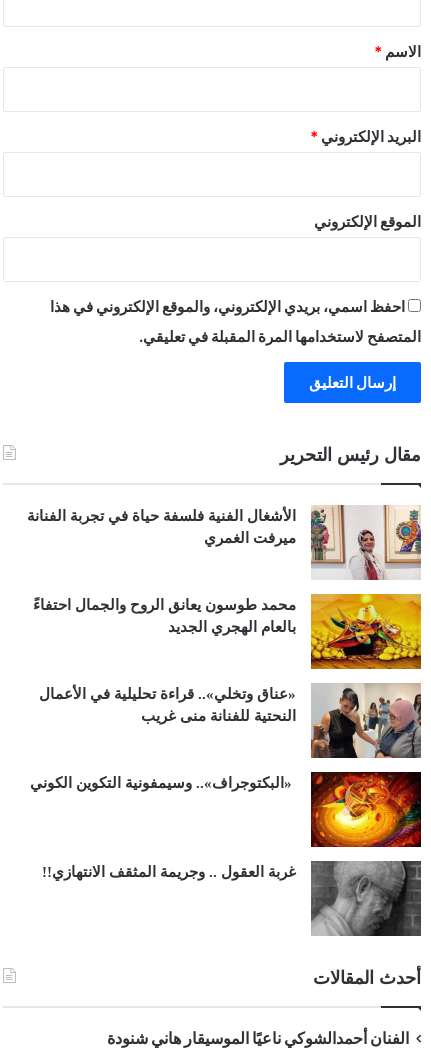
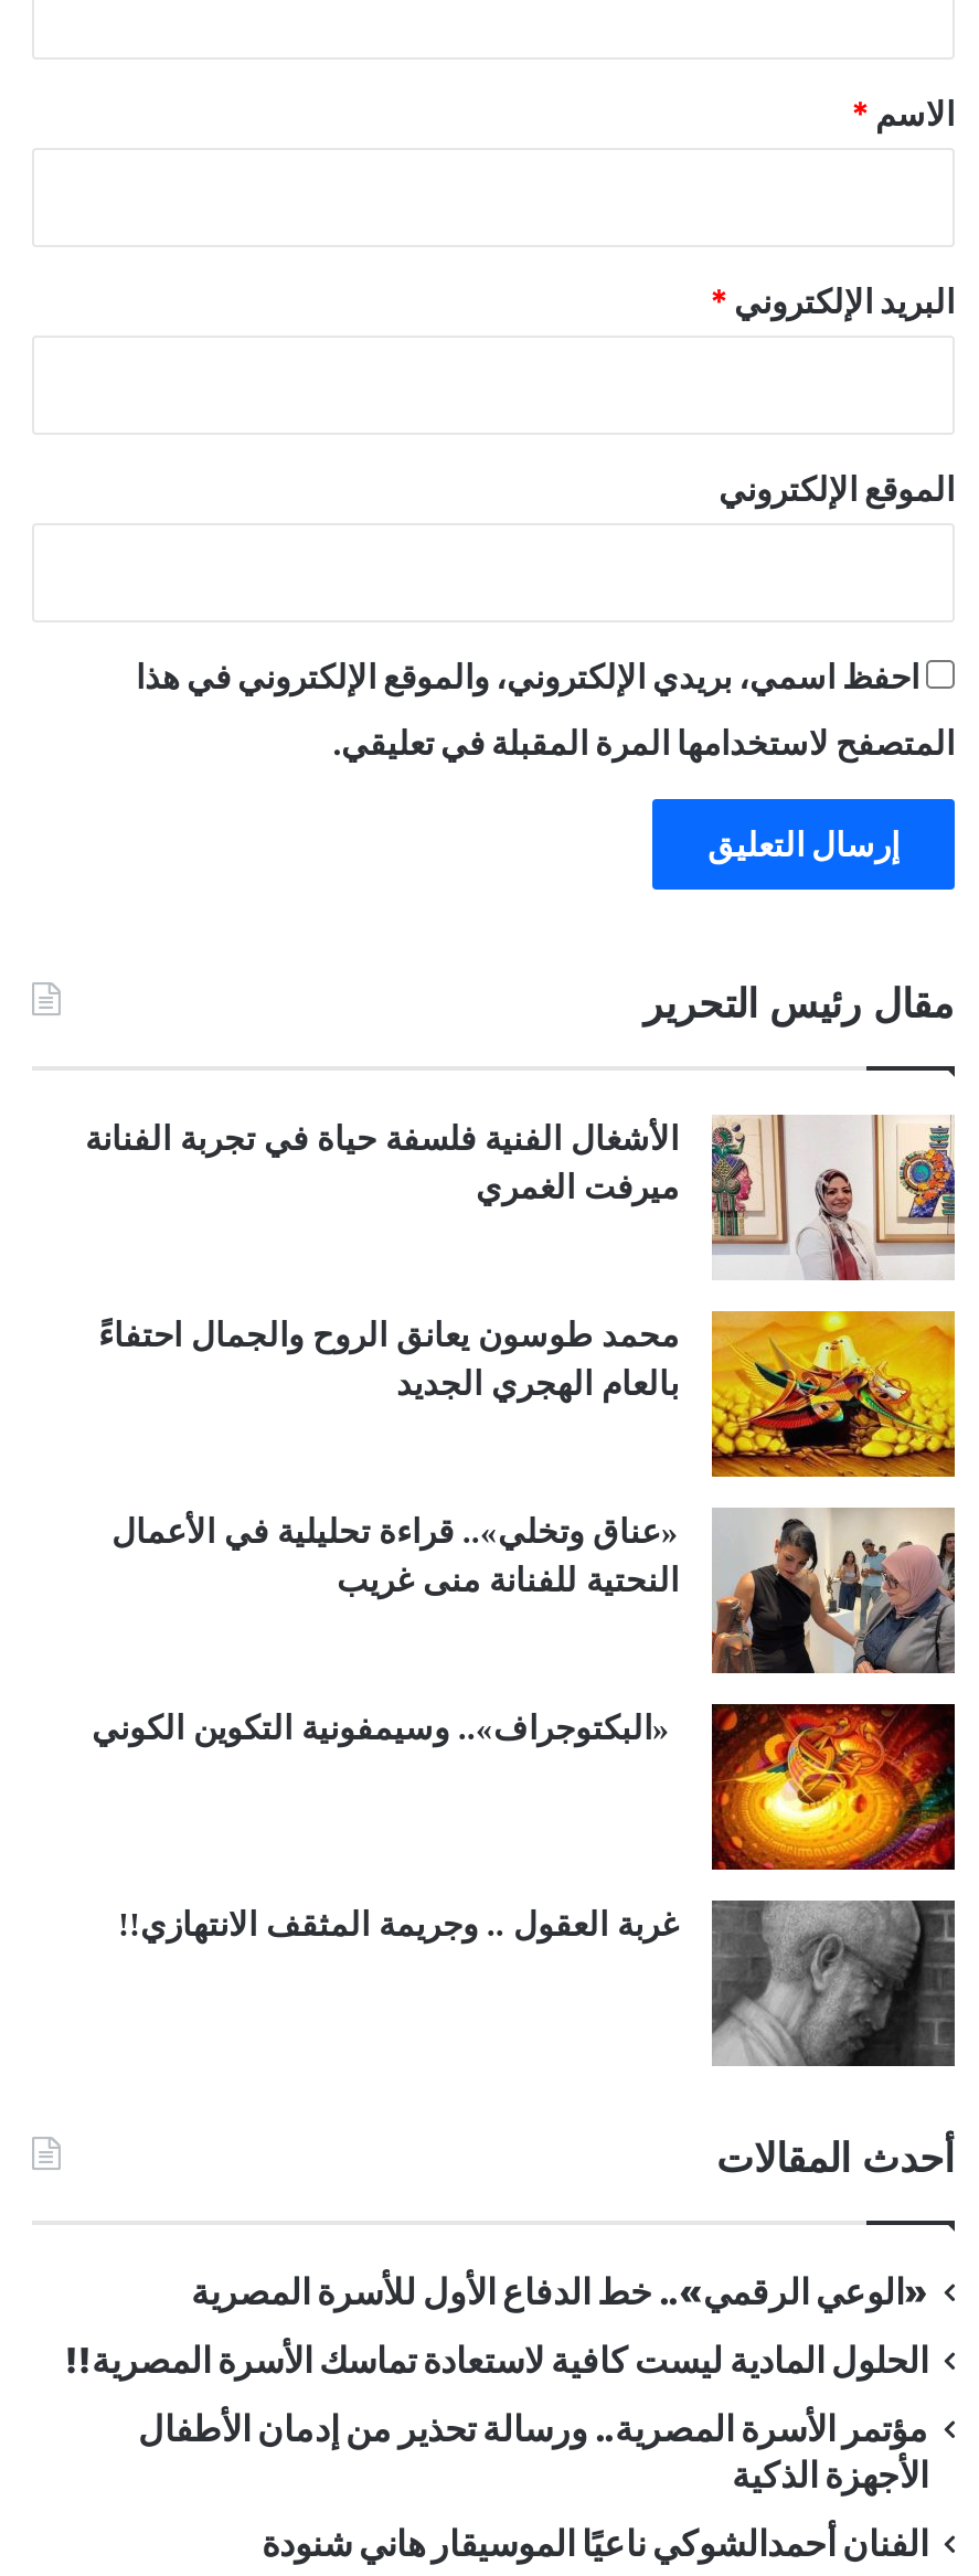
+ «الوعي الرقمي».. خط الدفاع الأول للأسرة المصرية
+ الحلول المادية ليست كافية لاستعادة تماسك الأسرة المصرية!!
+ مؤتمر الأسرة المصرية.. ورسالة تحذير من إدمان الأطفال
+ الأجهزة الذكية
